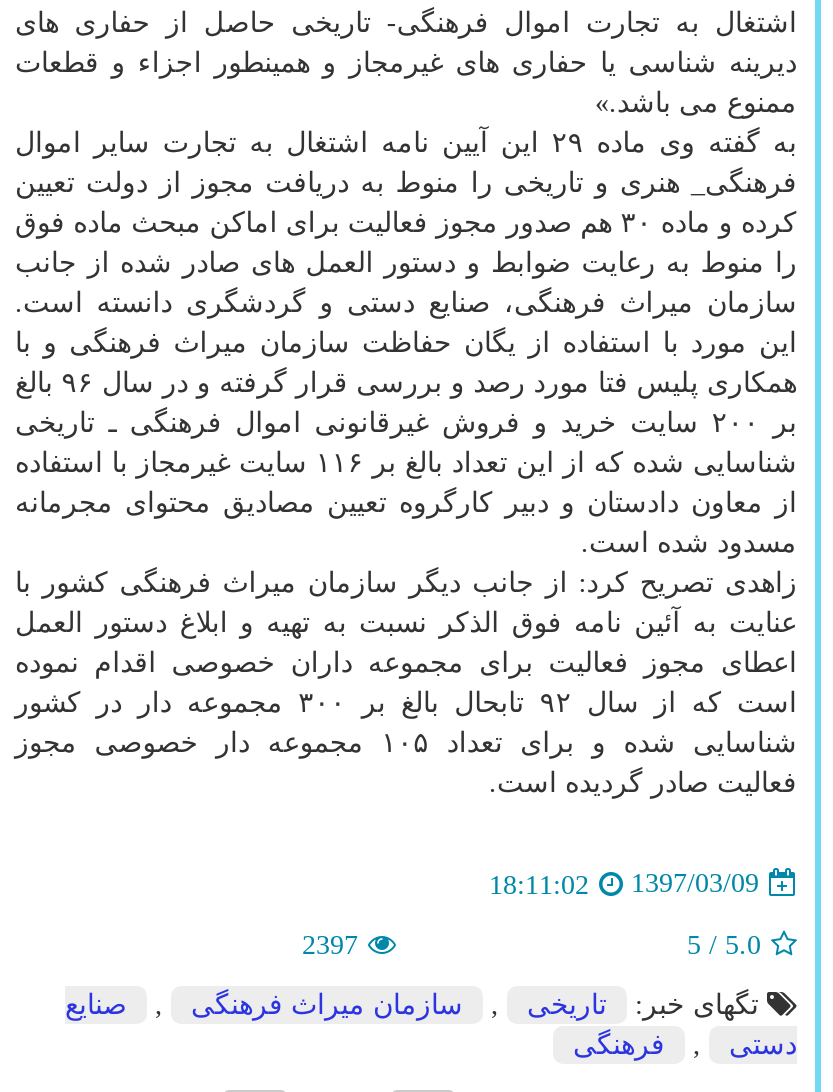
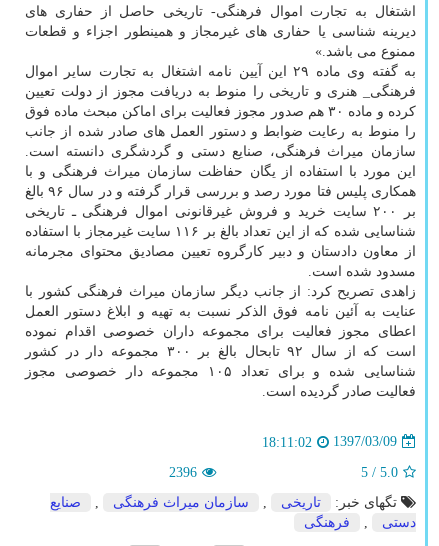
- 2397
+ 2396
